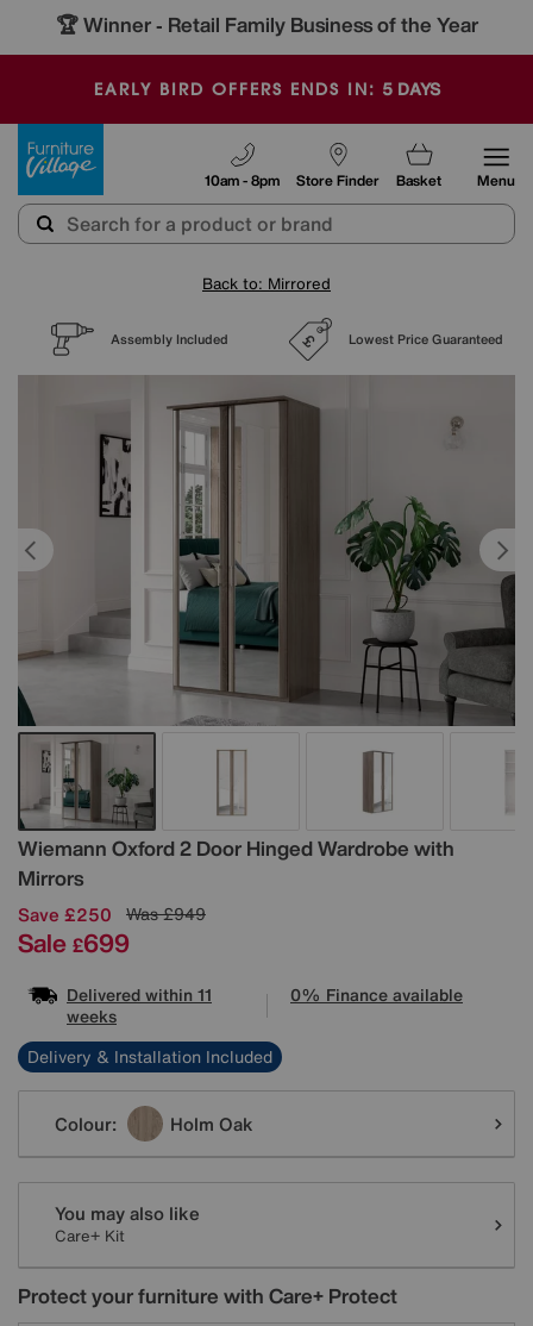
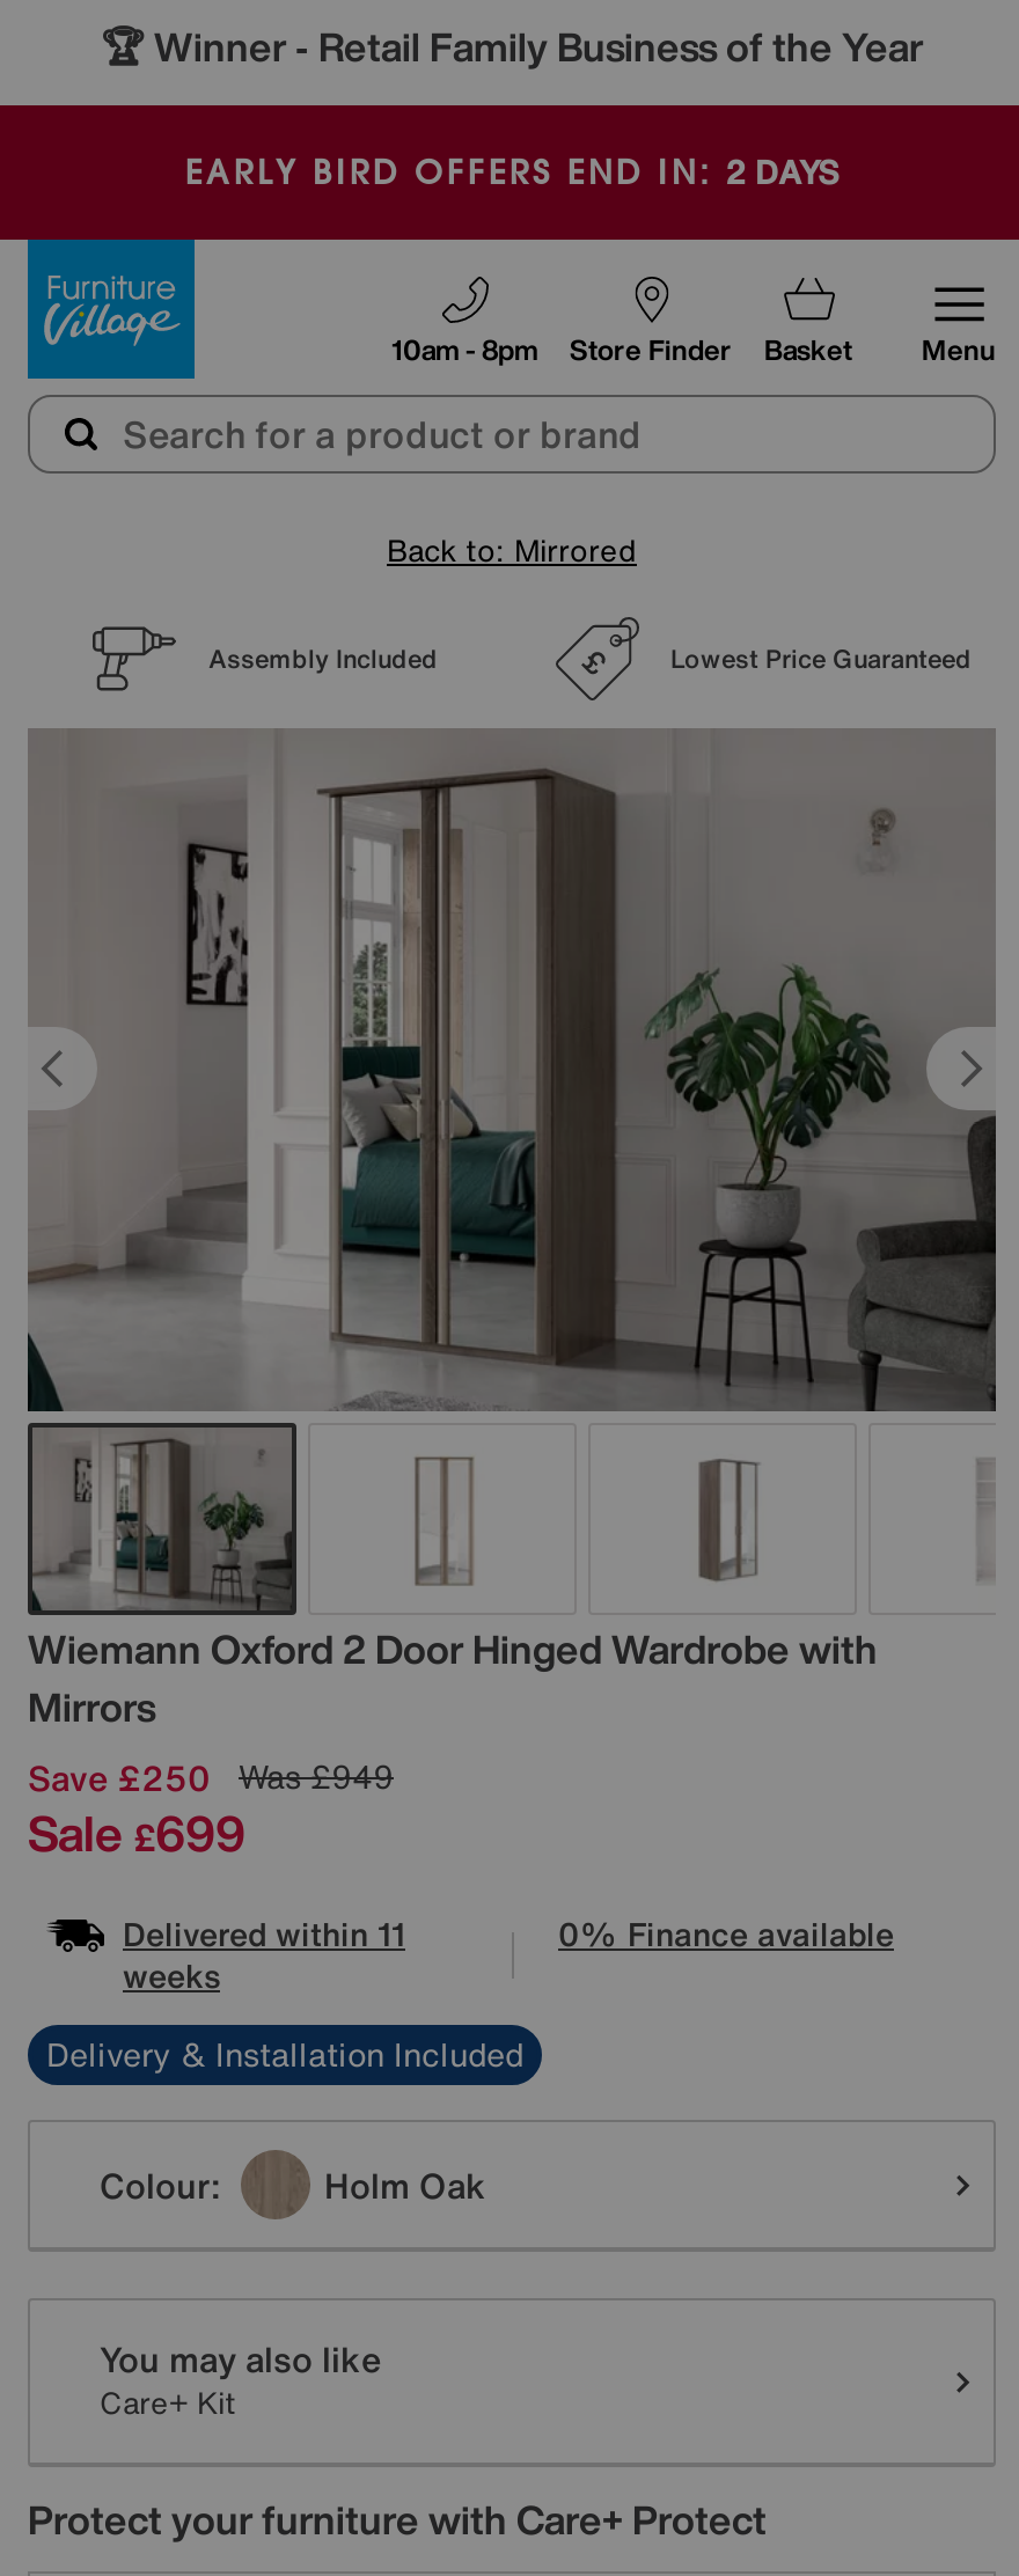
- EARLY BIRD OFFERS ENDS IN: 5 DAYS
+ EARLY BIRD OFFERS END IN: 2 DAYS
